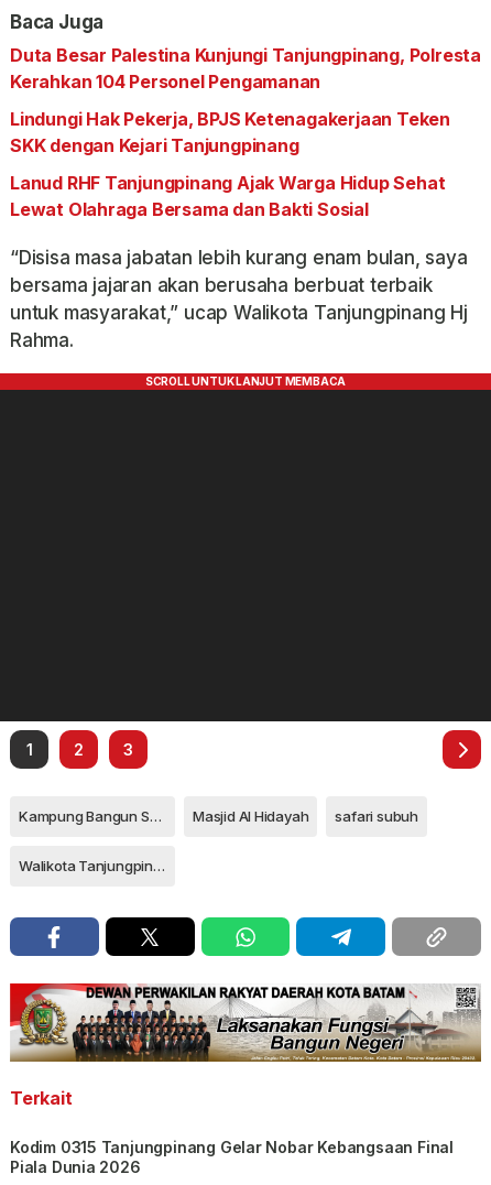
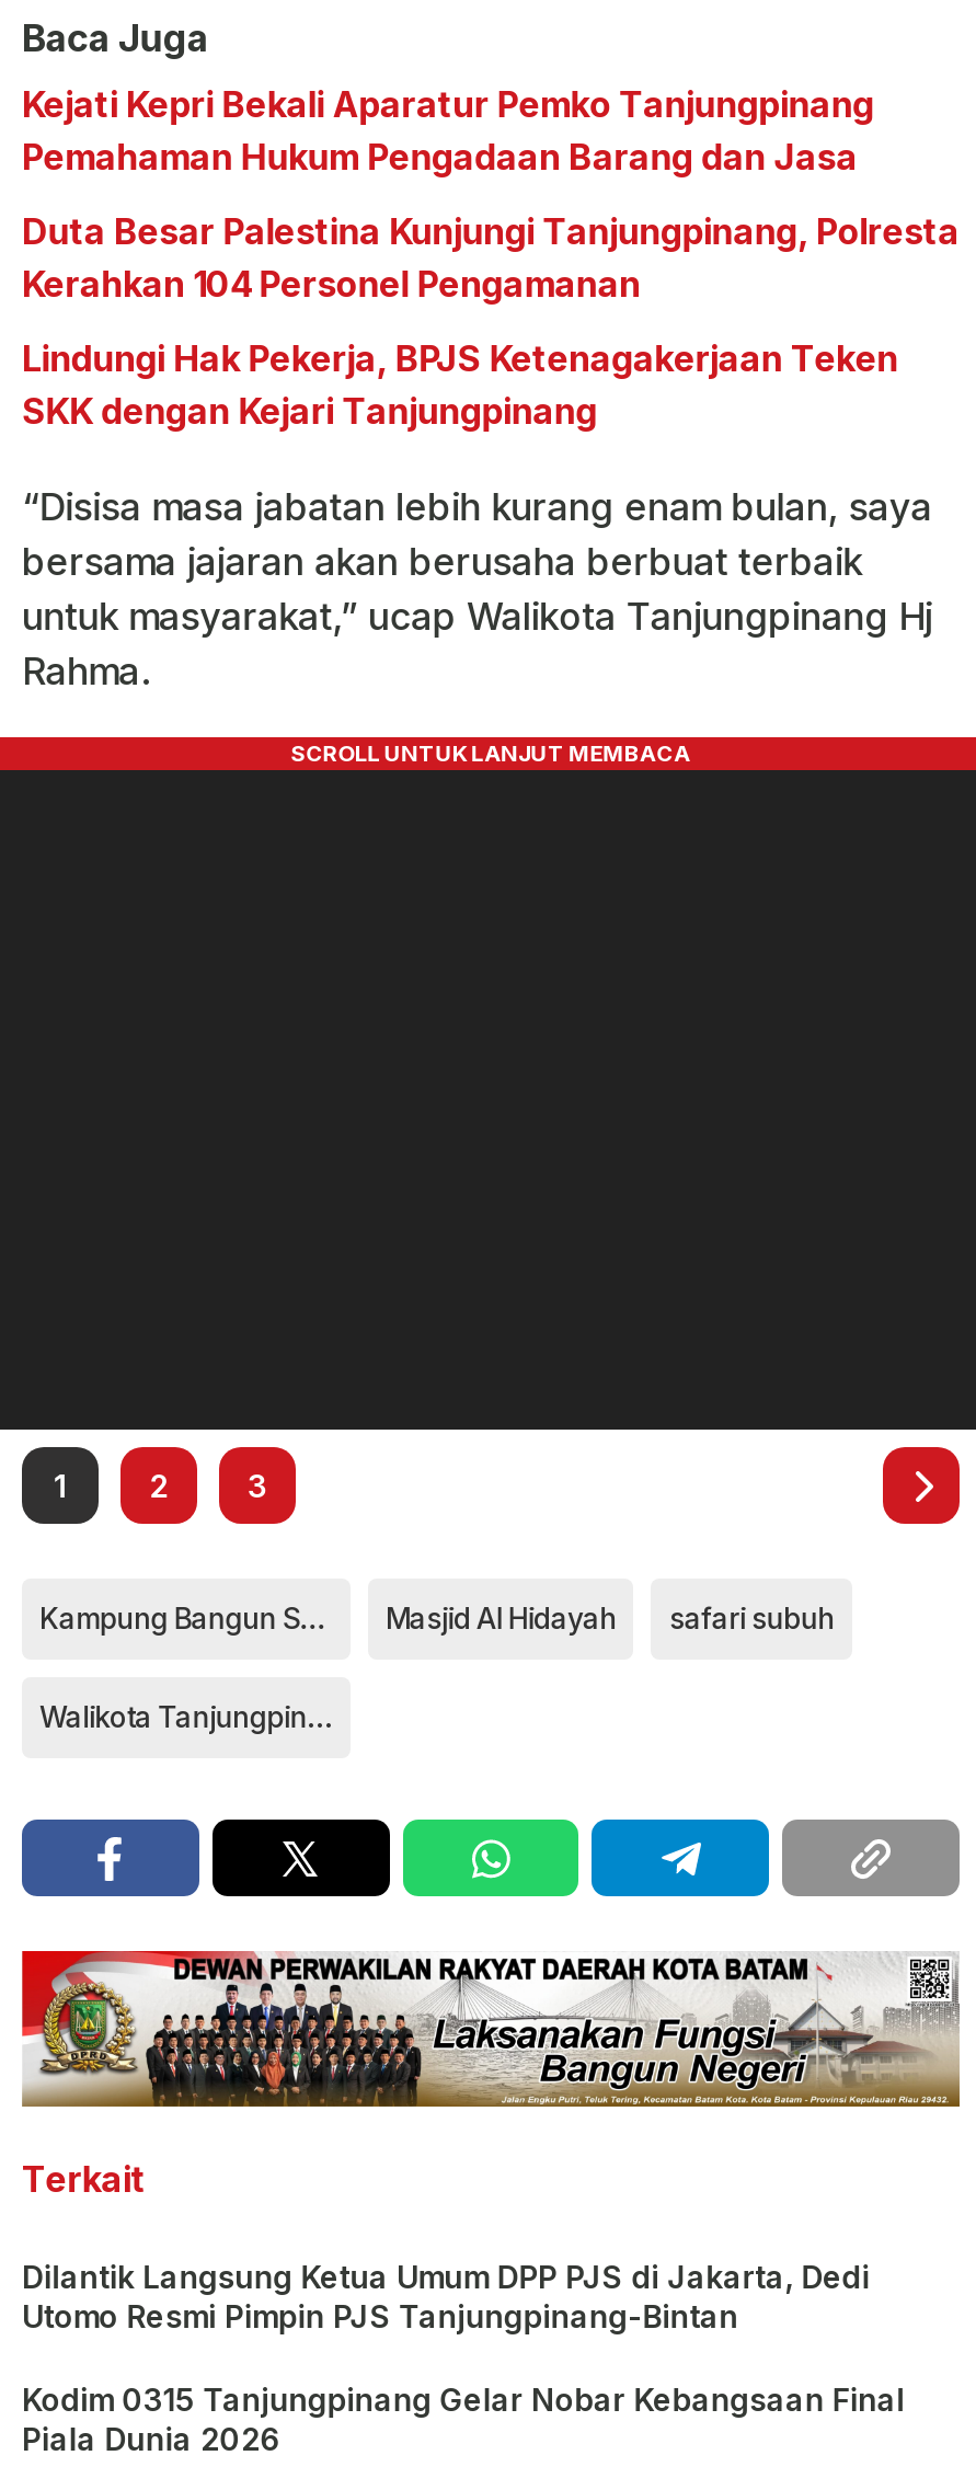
+ Kejati Kepri Bekali Aparatur Pemko Tanjungpinang
+ Pemahaman Hukum Pengadaan Barang dan Jasa

- Lanud RHF Tanjungpinang Ajak Warga Hidup Sehat
- Lewat Olahraga Bersama dan Bakti Sosial

+ Dilantik Langsung Ketua Umum DPP PJS di Jakarta, Dedi
+ Utomo Resmi Pimpin PJS Tanjungpinang-Bintan
